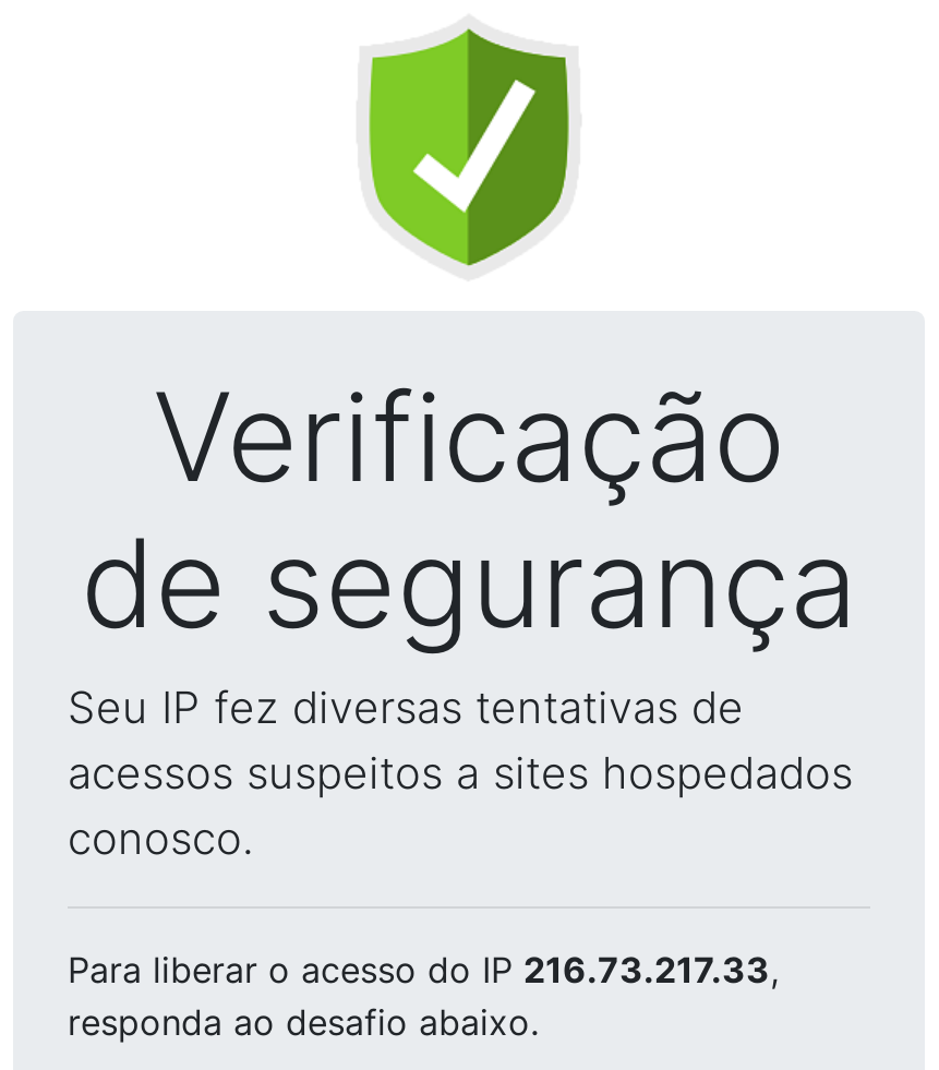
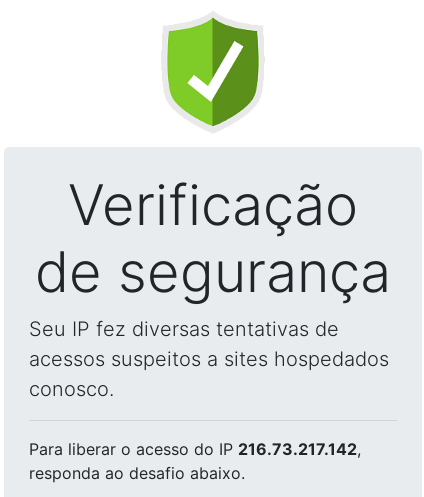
- Para liberar o acesso do IP 216.73.217.33,
+ Para liberar o acesso do IP 216.73.217.142,
